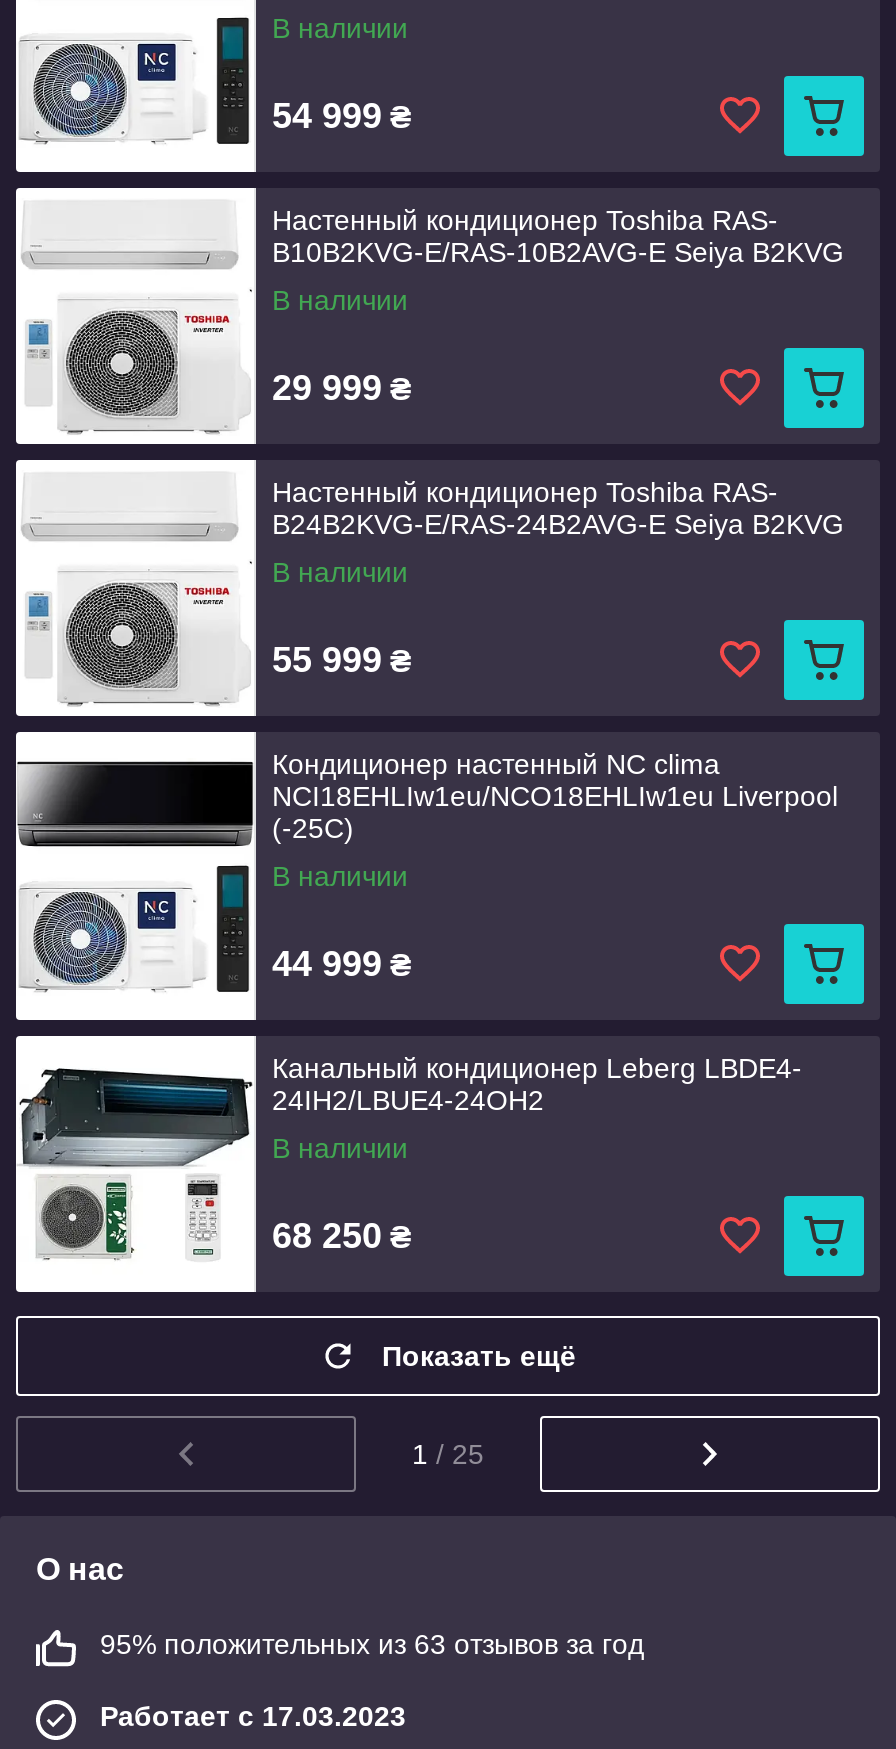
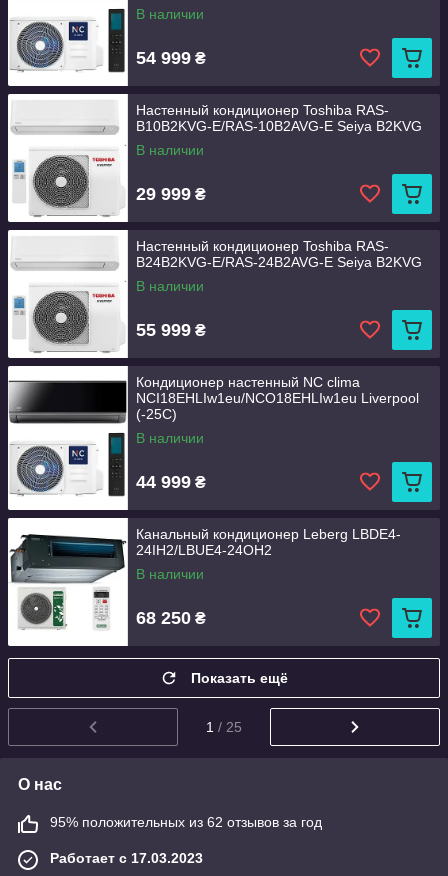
- 95% положительных из 63 отзывов за год
+ 95% положительных из 62 отзывов за год
